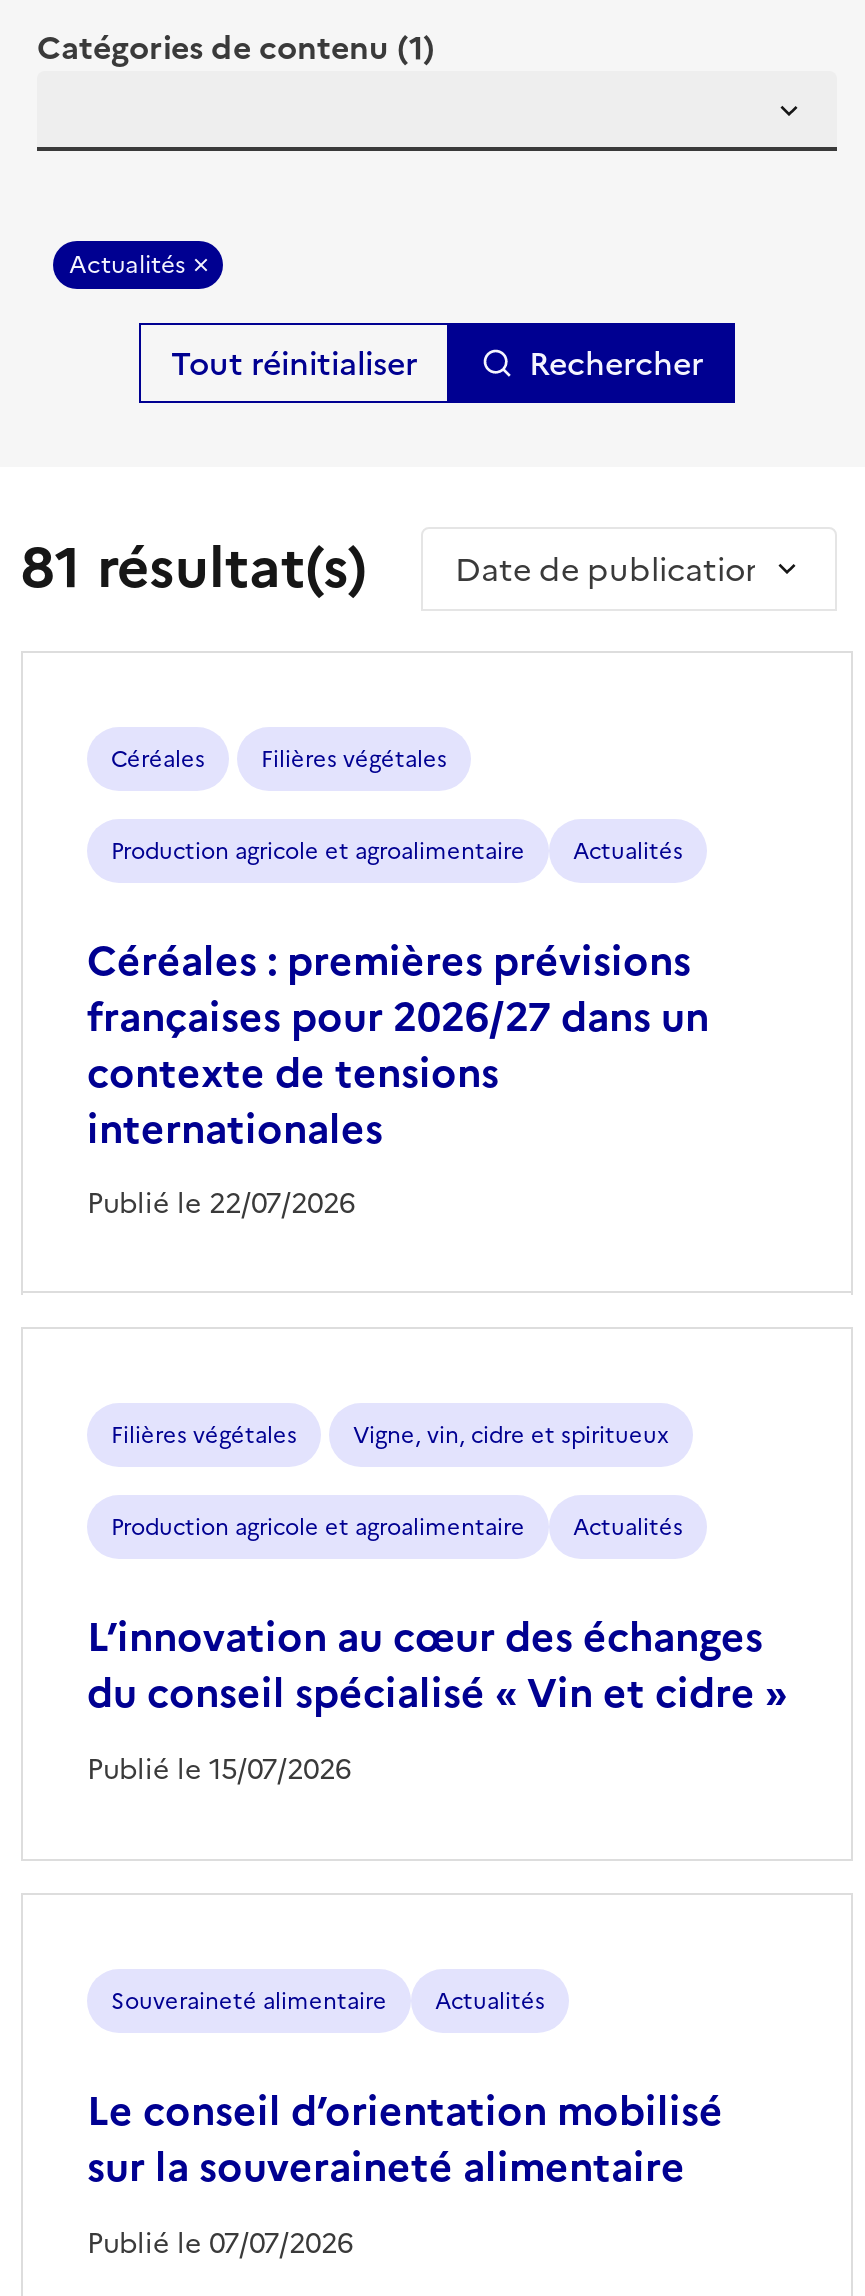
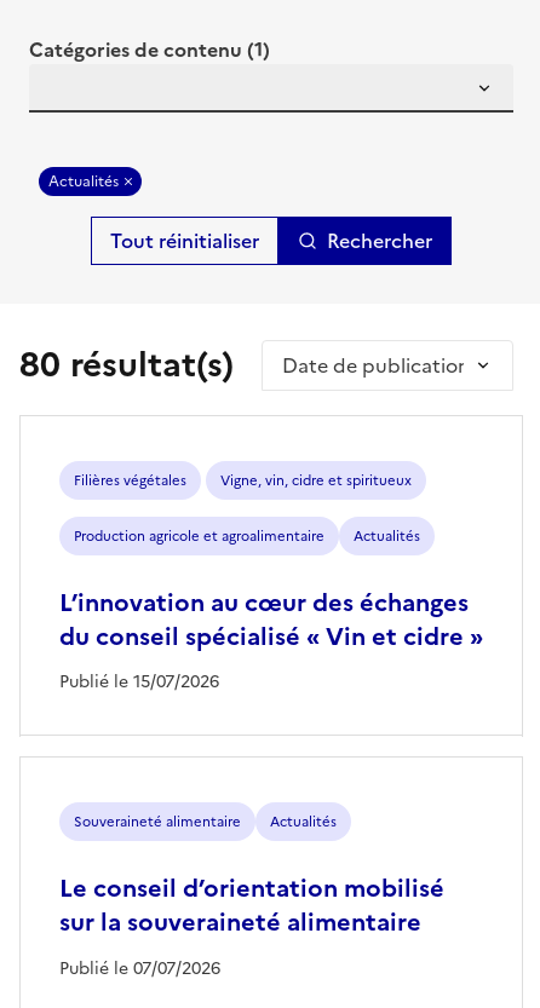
- 81 résultat(s)
- Céréales
- Filières végétales
- Production agricole et agroalimentaire
- Actualités
- Céréales : premières prévisions
- françaises pour 2026/27 dans un
- contexte de tensions
- internationales
- Publié le 22/07/2026
+ 80 résultat(s)
